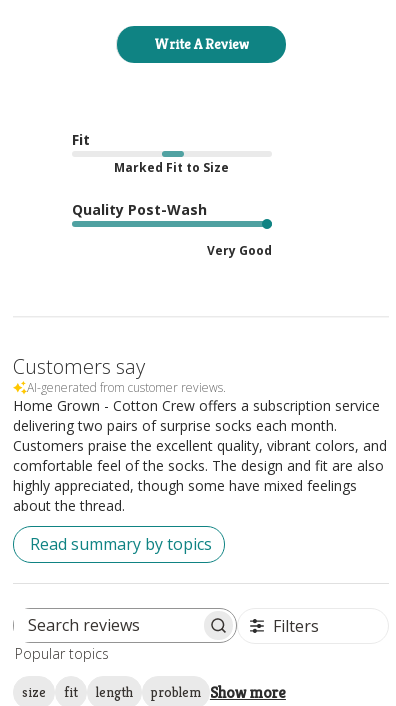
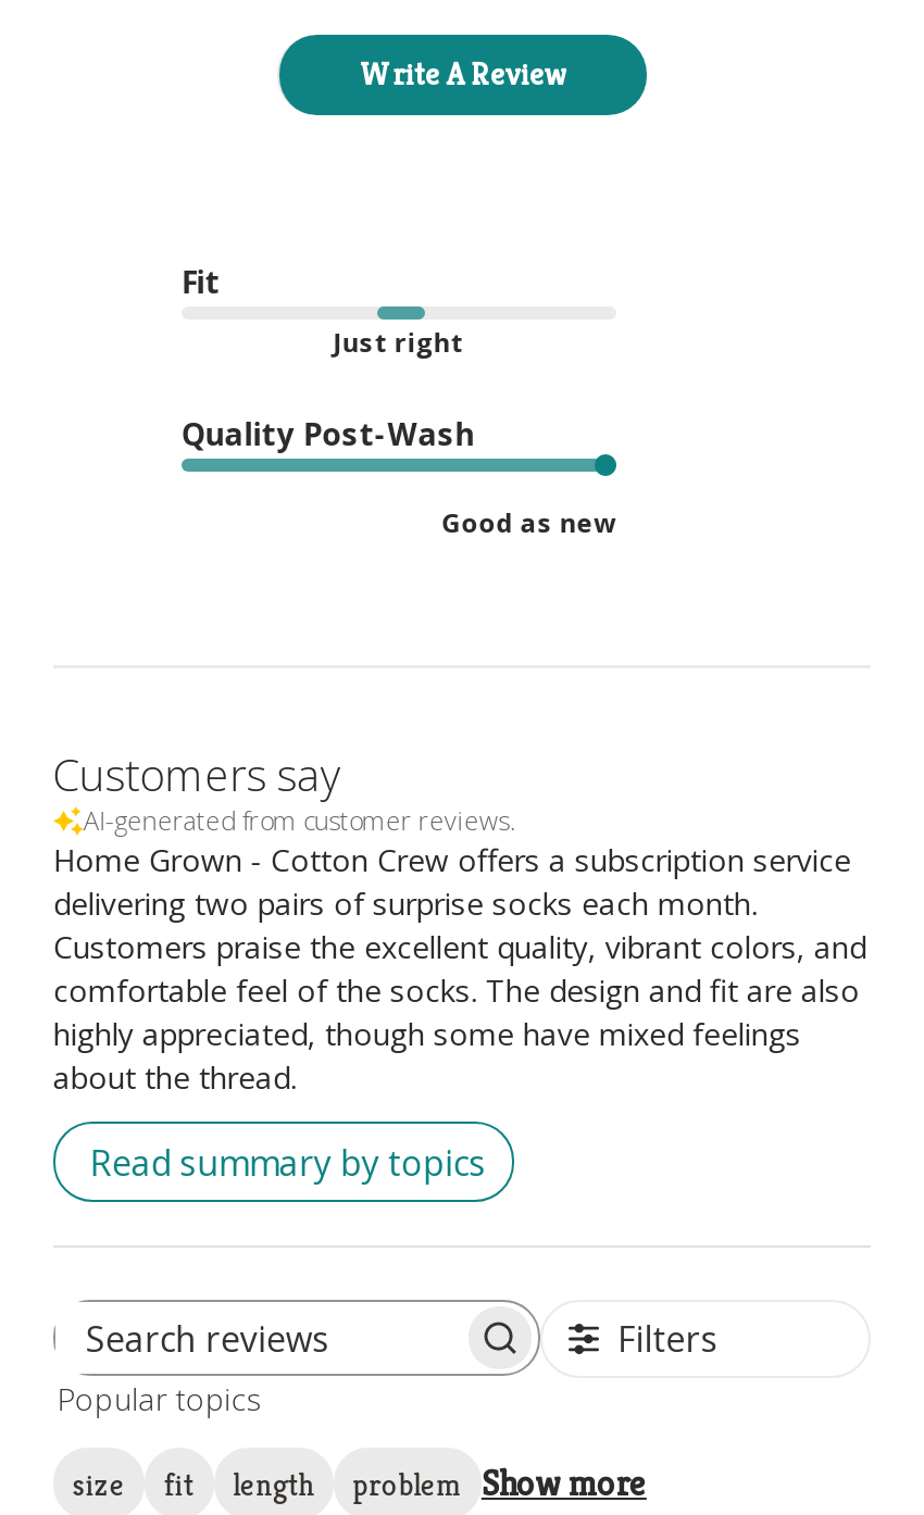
- Marked Fit to Size
+ Just right

- Very Good
+ Good as new
